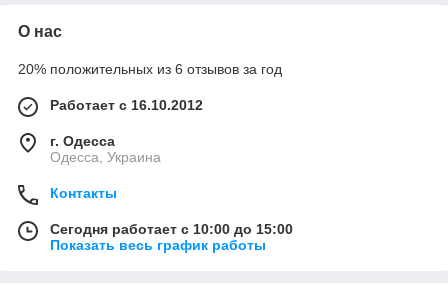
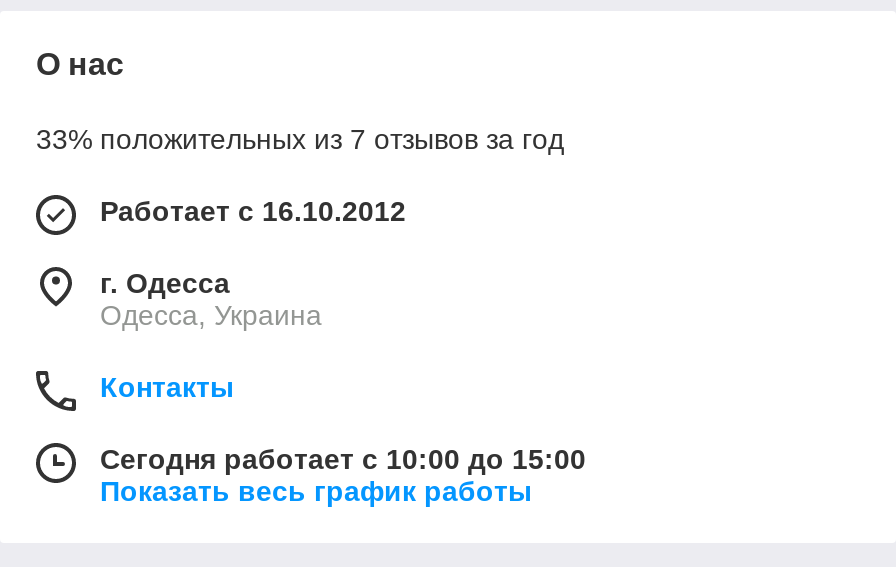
- 20% положительных из 6 отзывов за год
+ 33% положительных из 7 отзывов за год
